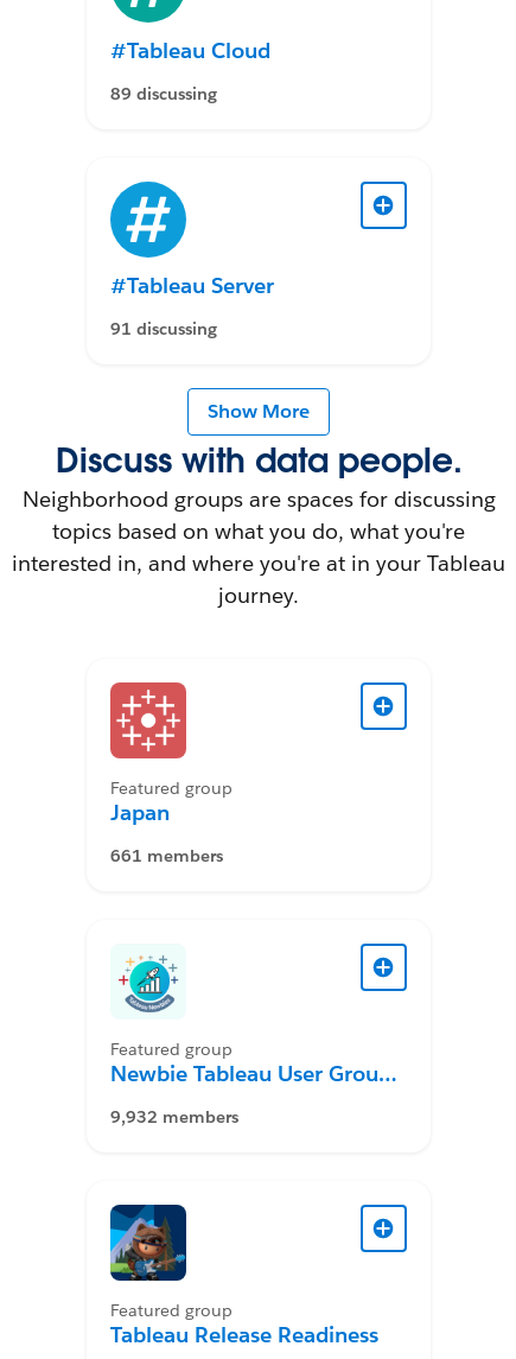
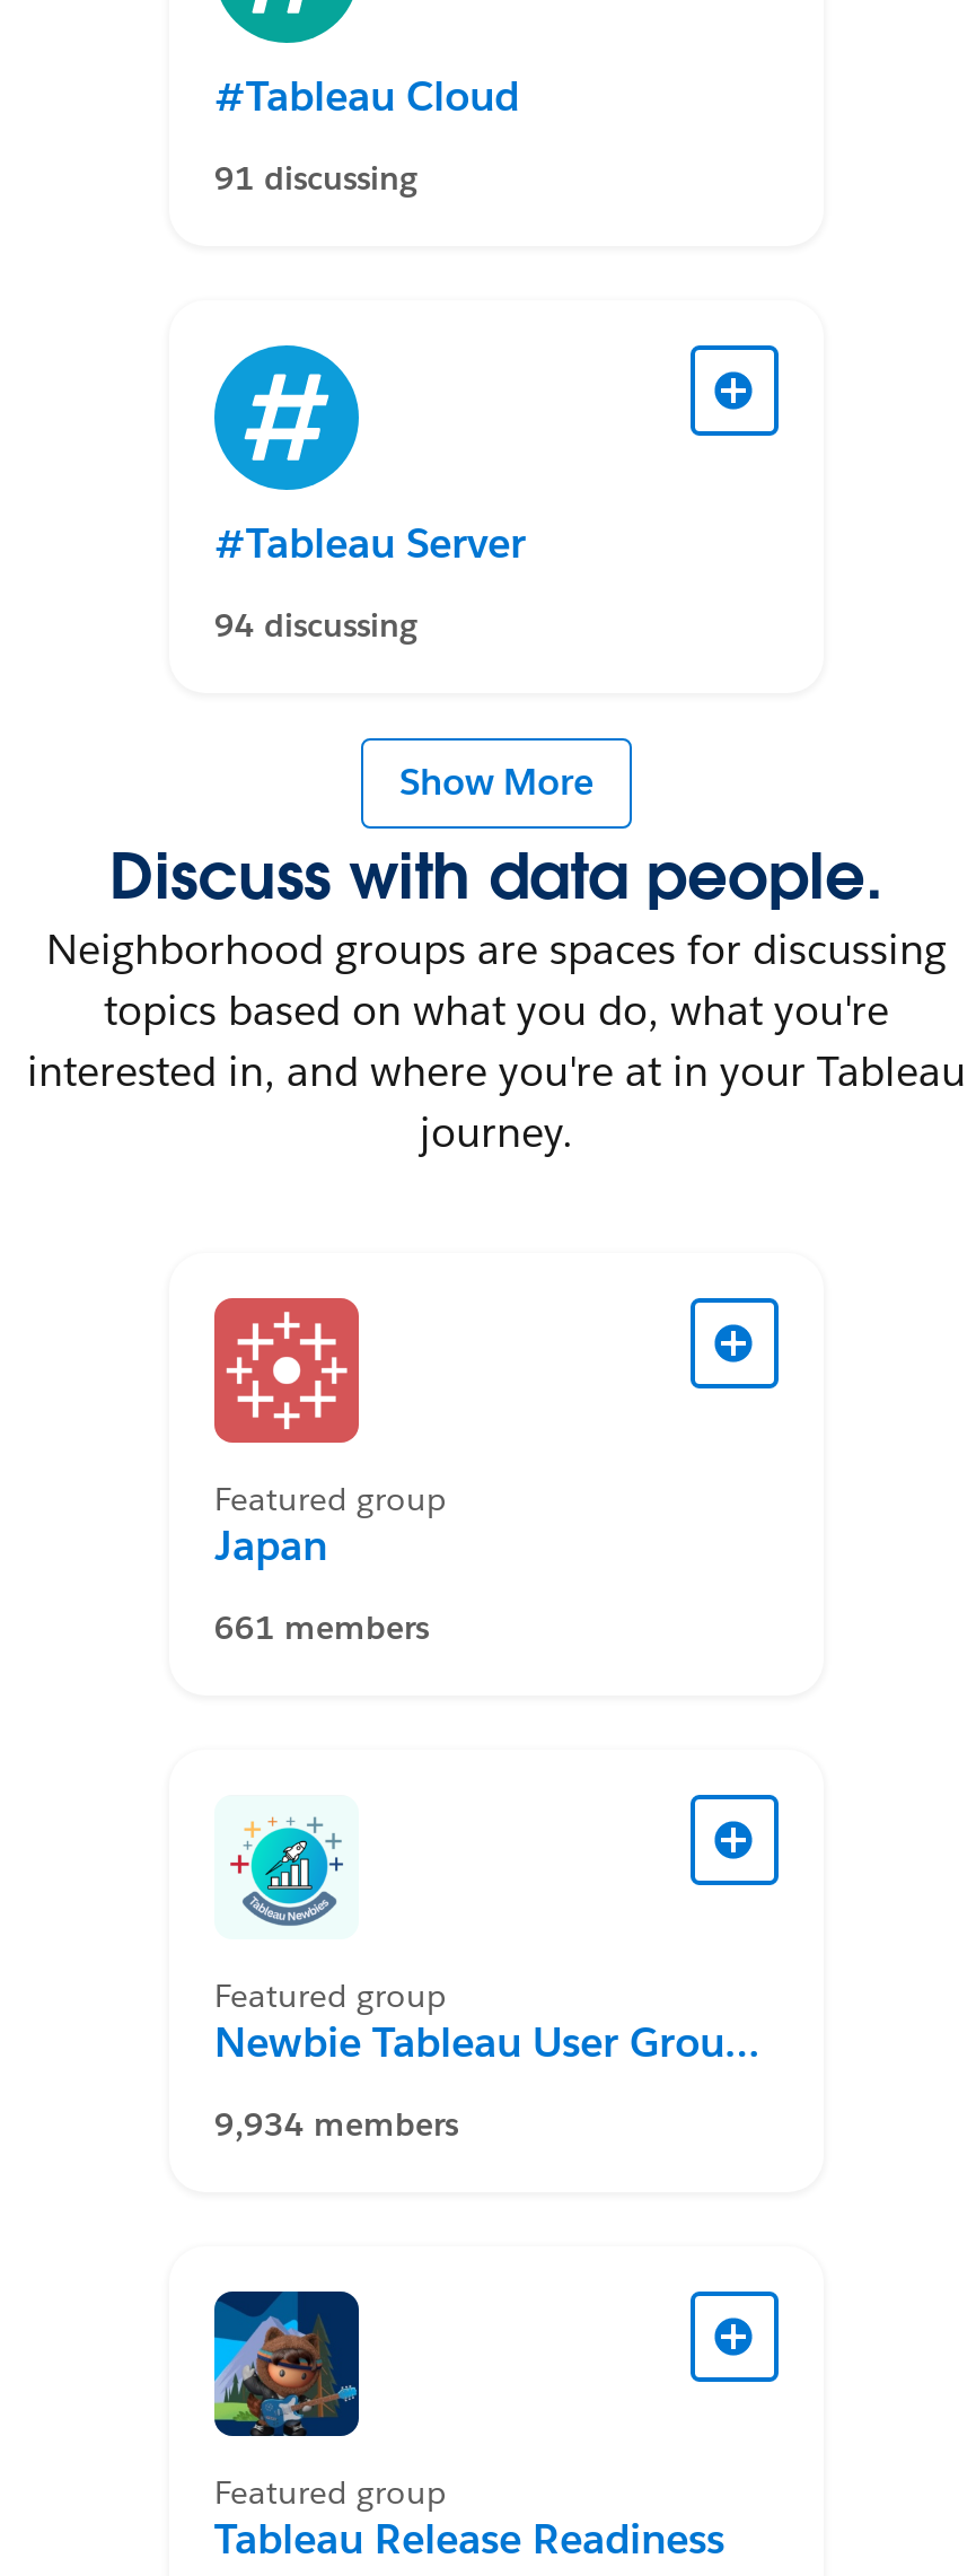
- 89 discussing
+ 91 discussing

- 91 discussing
+ 94 discussing

- 9,932 members
+ 9,934 members
